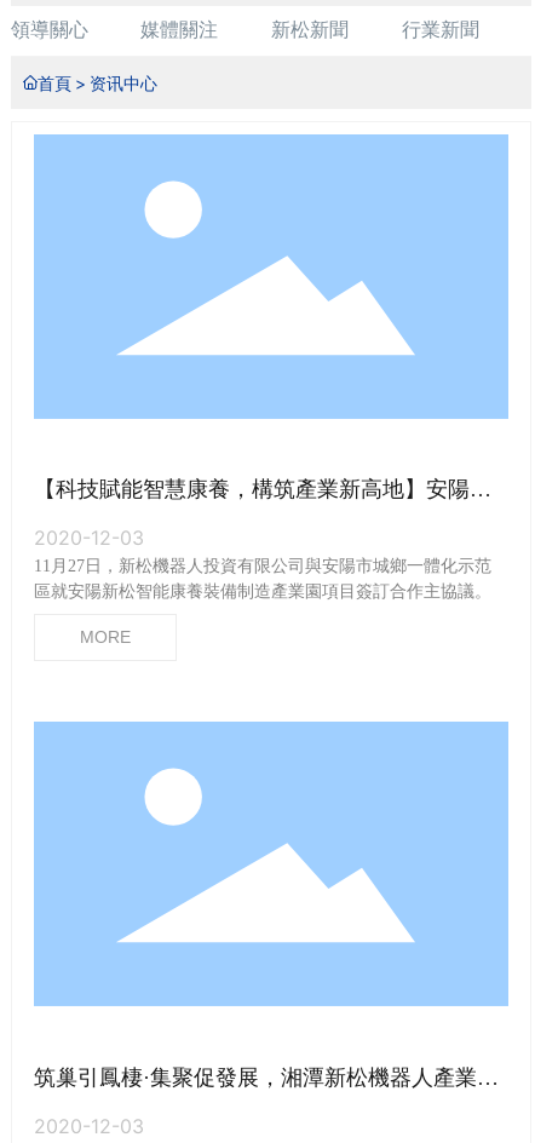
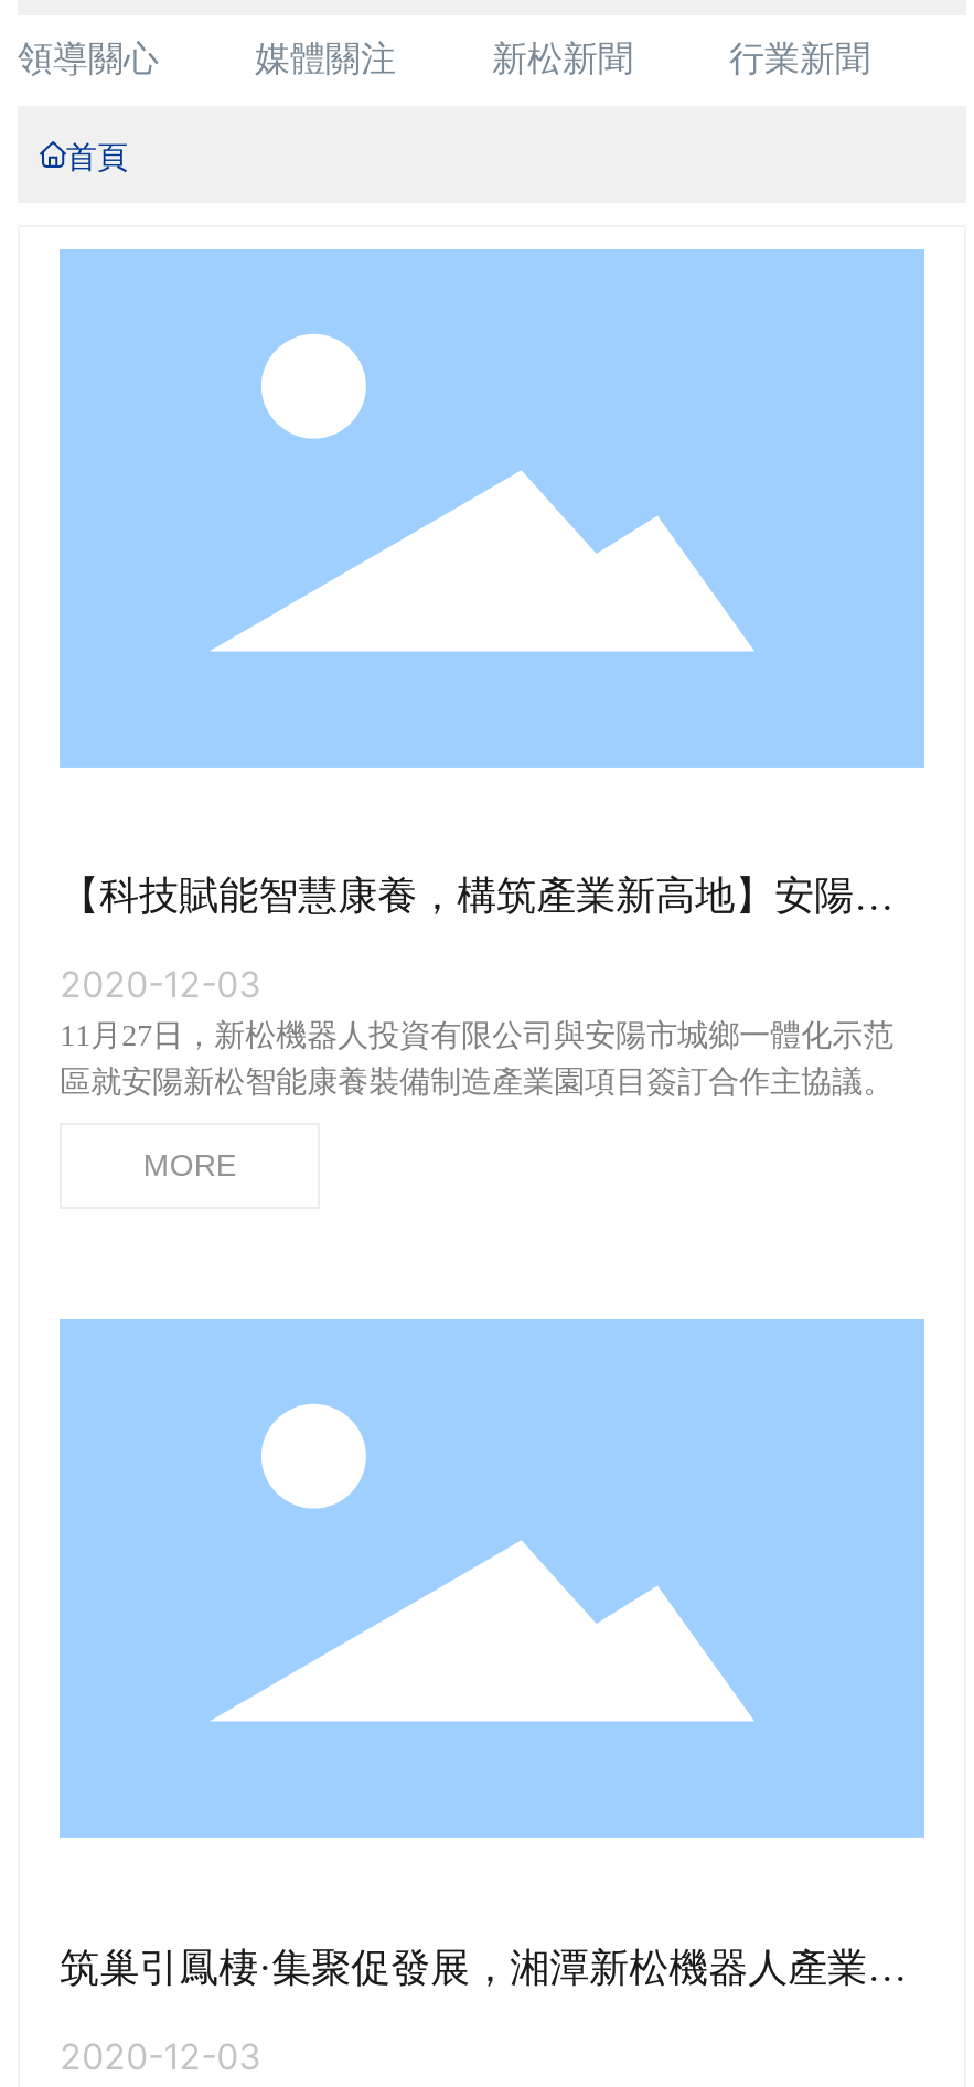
- 资讯中心
